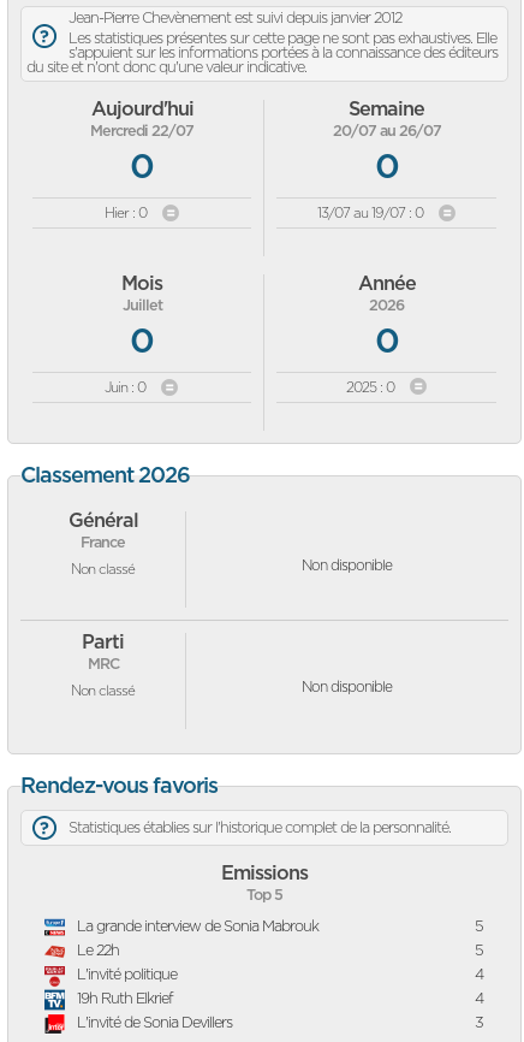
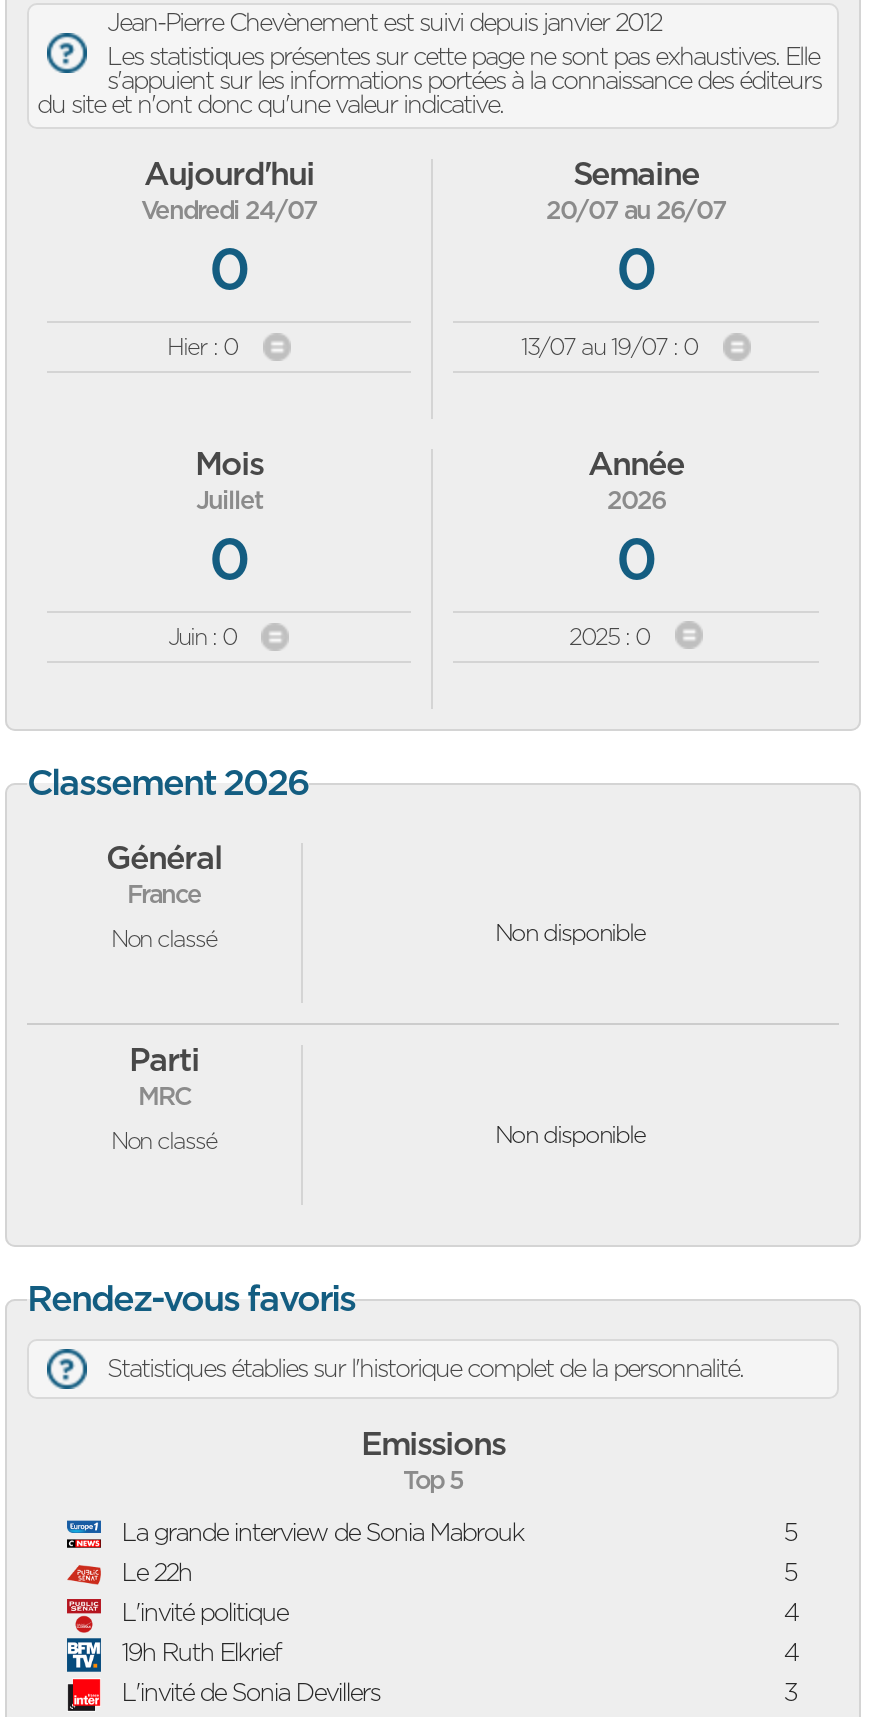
- Mercredi 22/07
+ Vendredi 24/07
